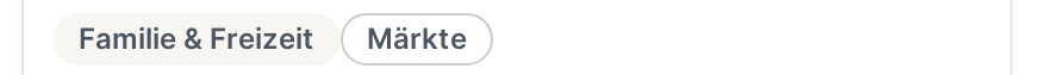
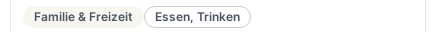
- Märkte
+ Essen, Trinken
